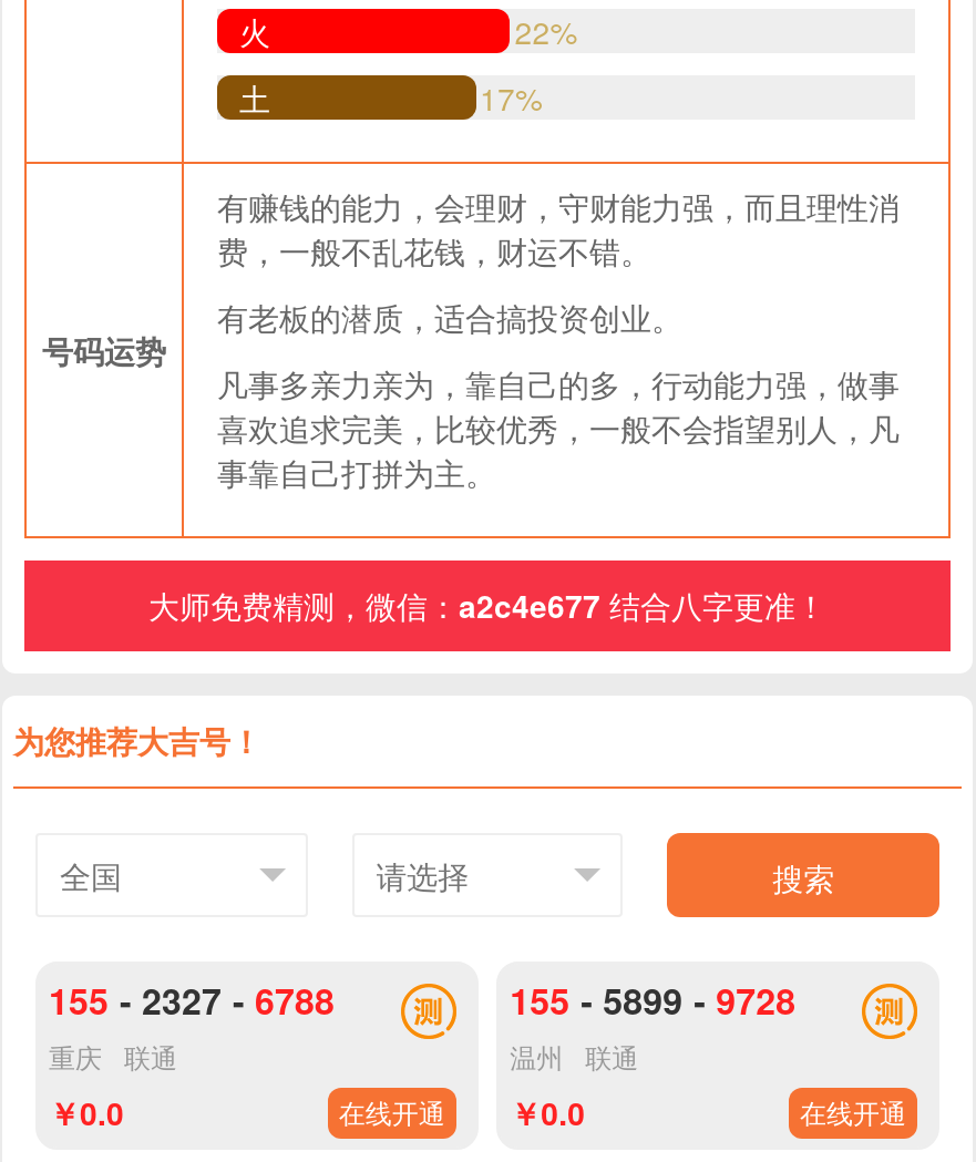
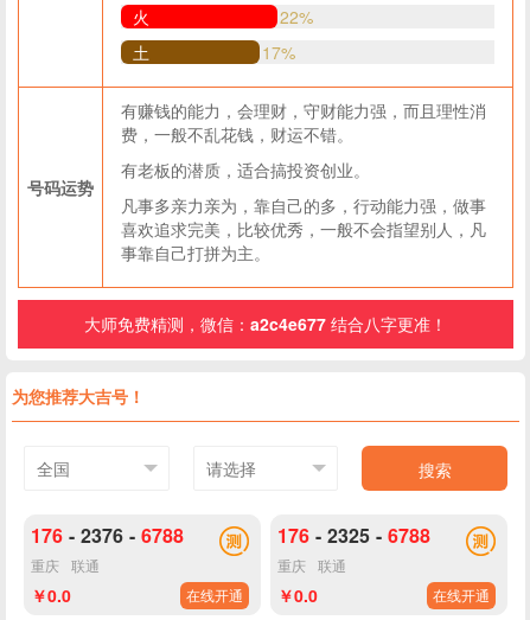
- 155 - 2327 - 6788
+ 176 - 2376 - 6788

- 155 - 5899 - 9728
+ 176 - 2325 - 6788

- 温州 联通
+ 重庆 联通
